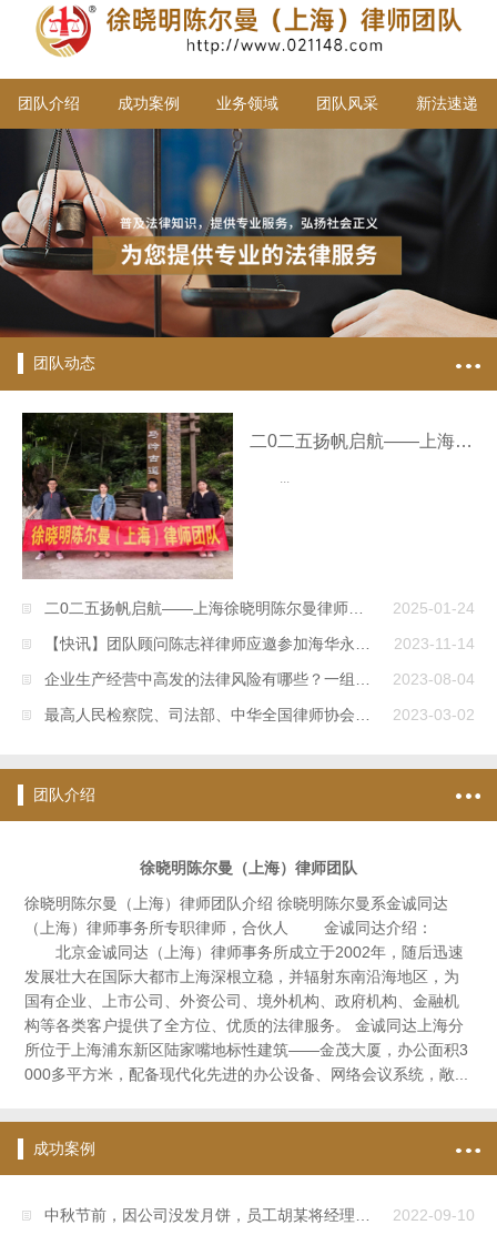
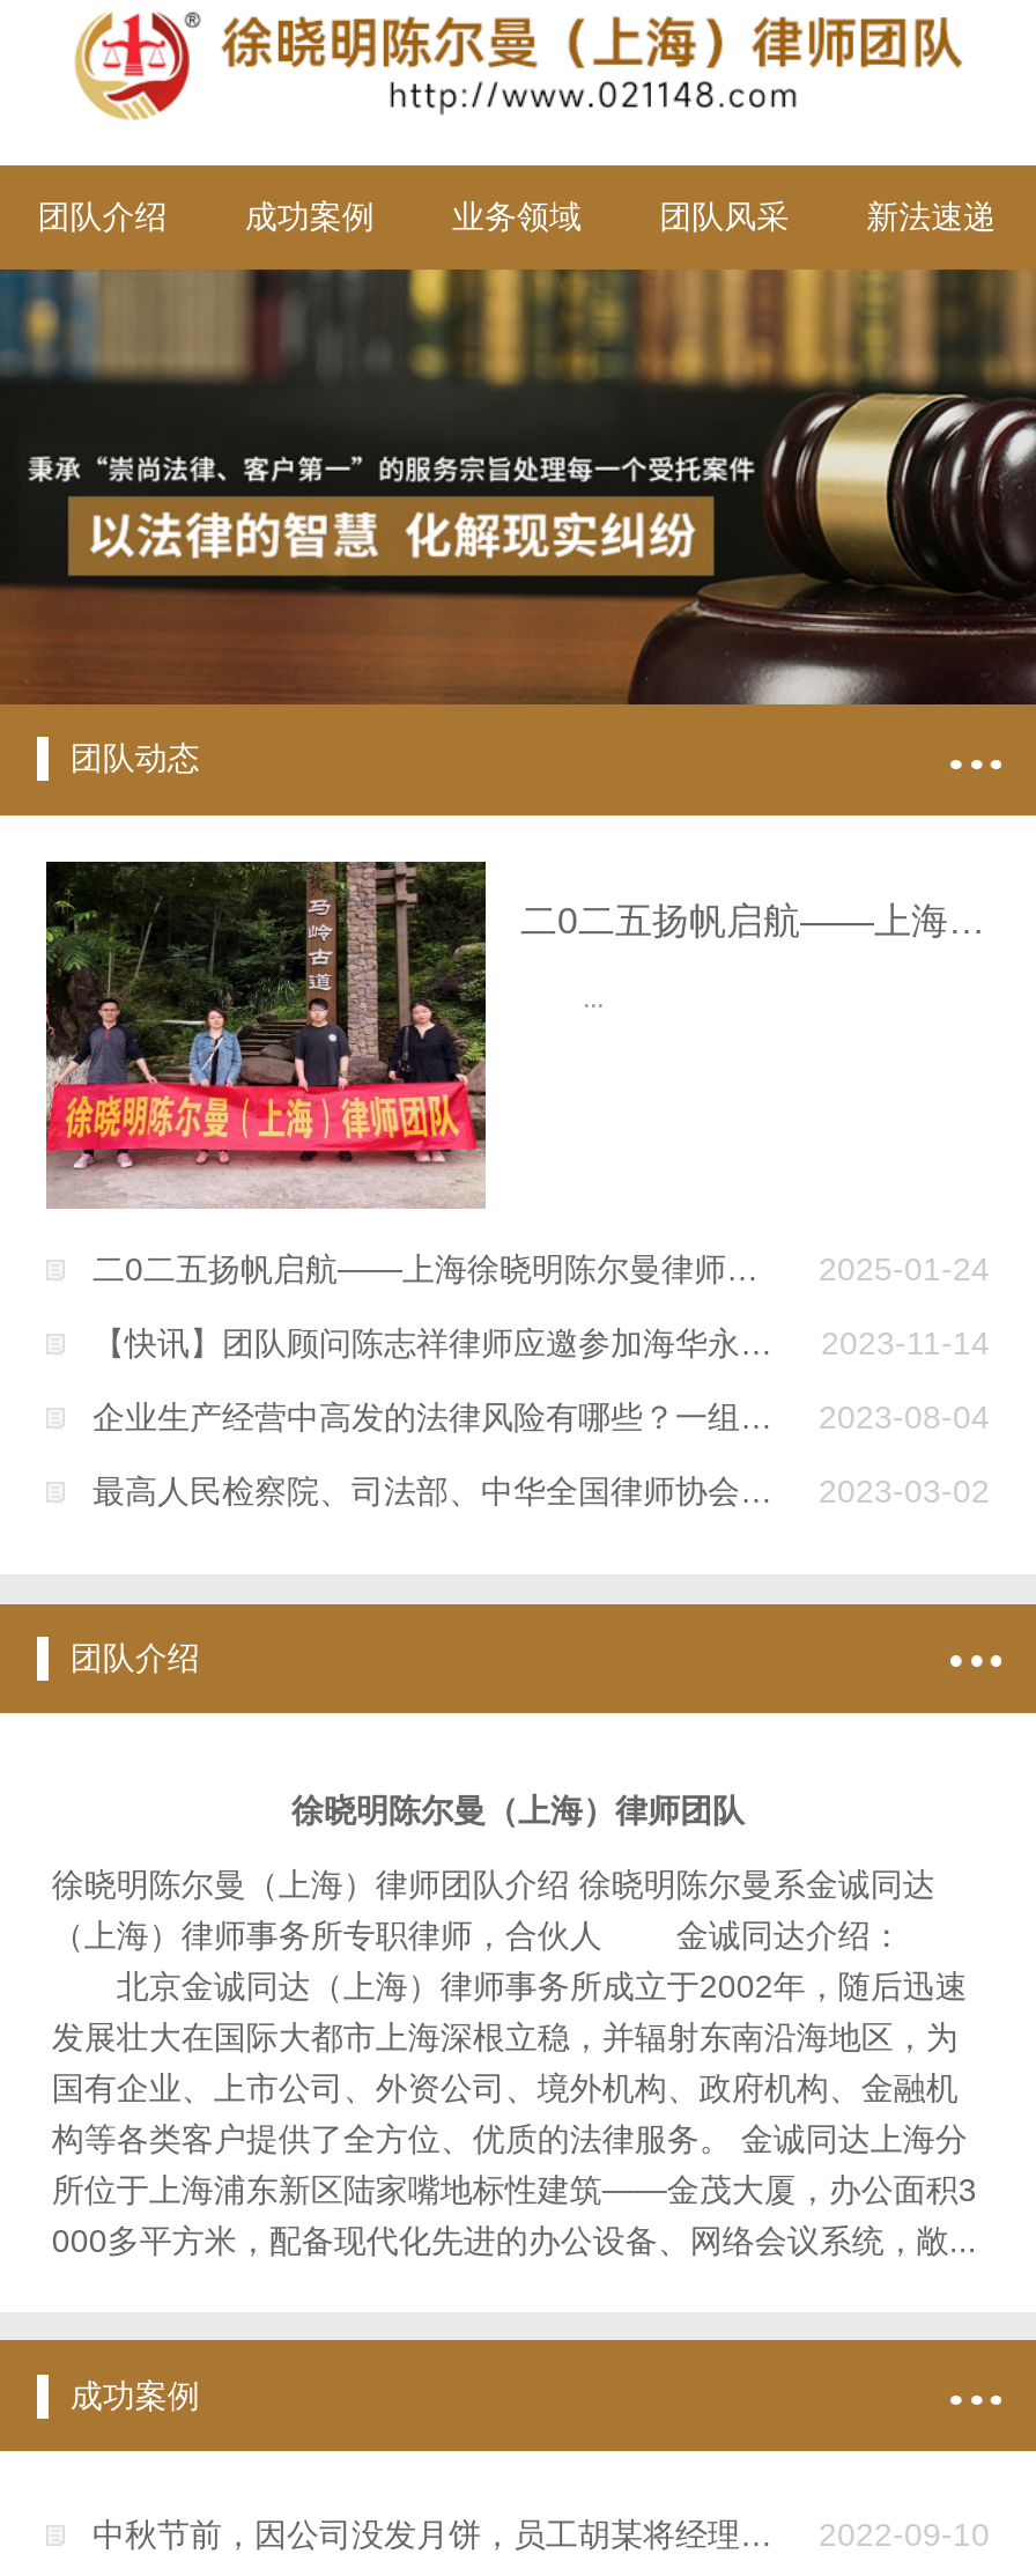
- [image]
+ [image]
